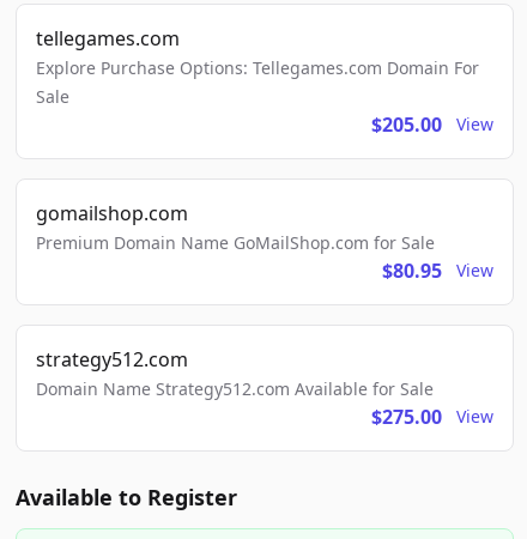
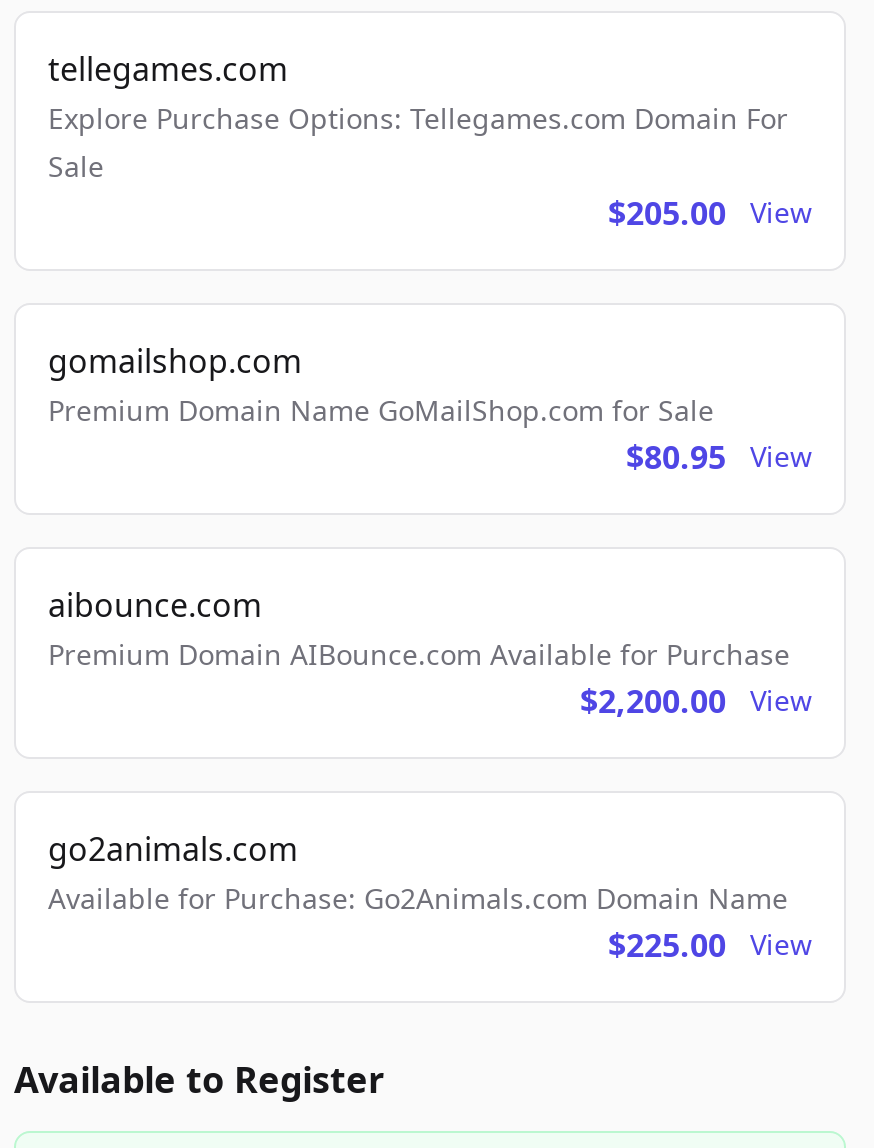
- strategy512.com
- Domain Name Strategy512.com Available for Sale
- $275.00
+ aibounce.com
+ Premium Domain AIBounce.com Available for Purchase
+ $2,200.00
+ View
+ go2animals.com
+ Available for Purchase: Go2Animals.com Domain Name
+ $225.00
